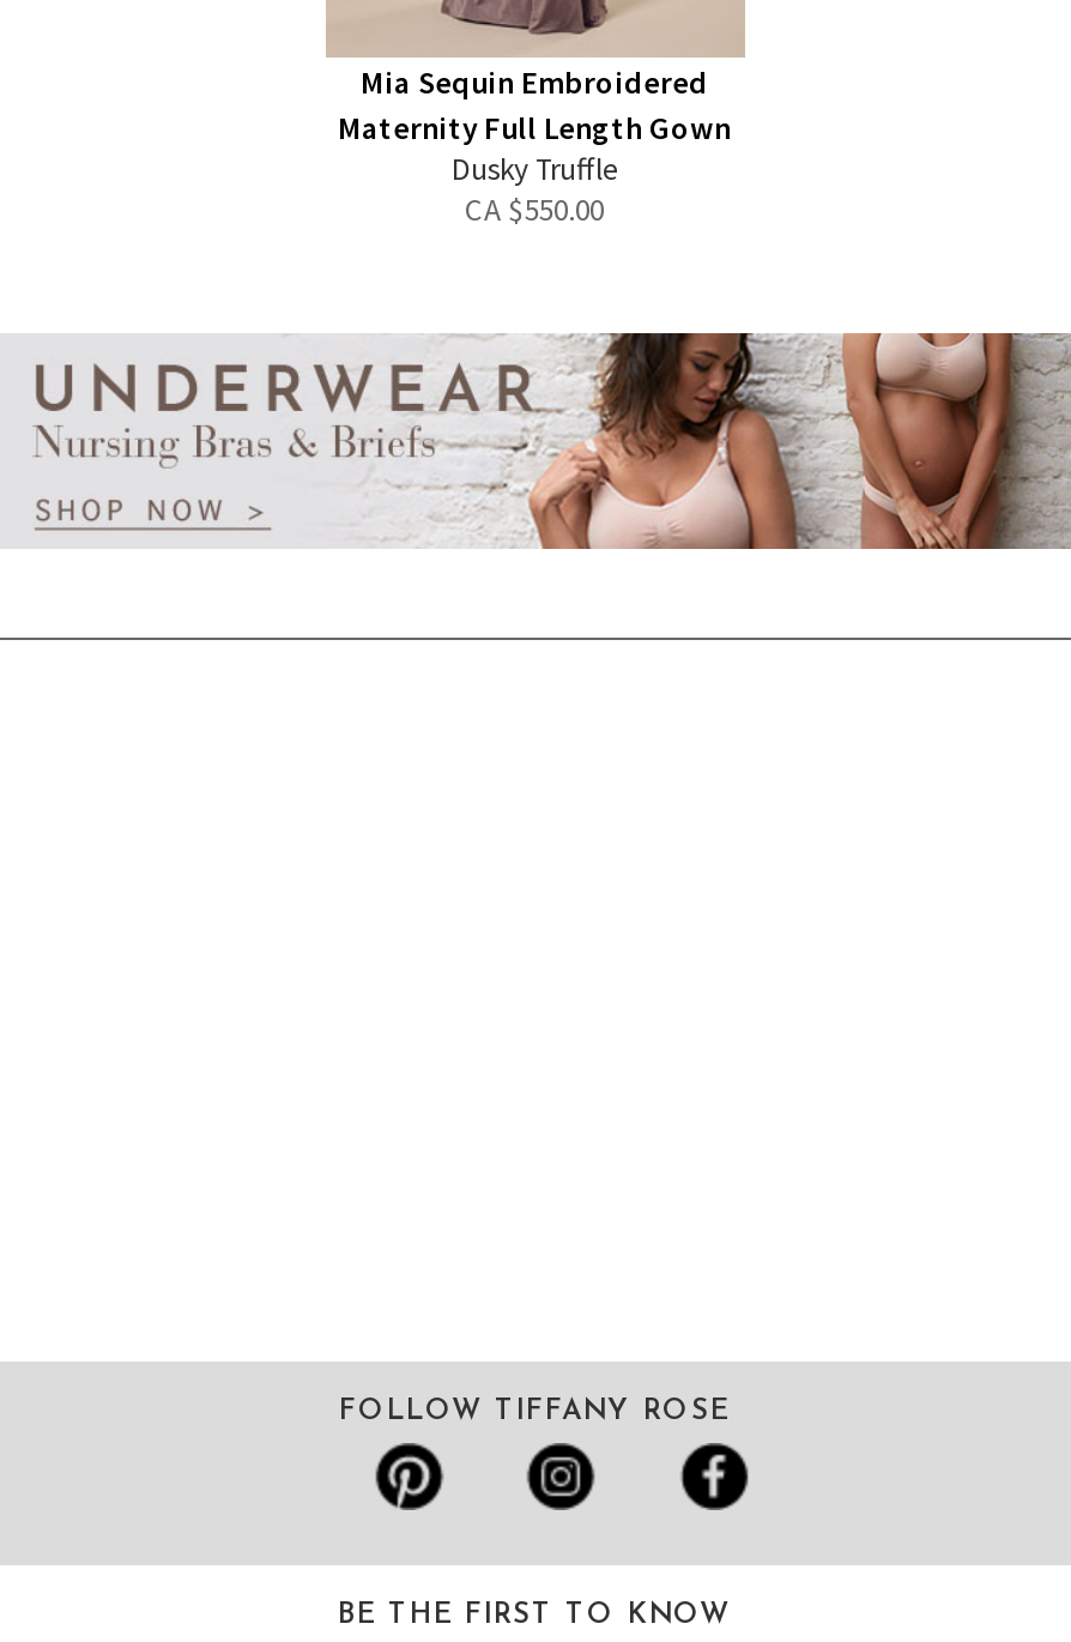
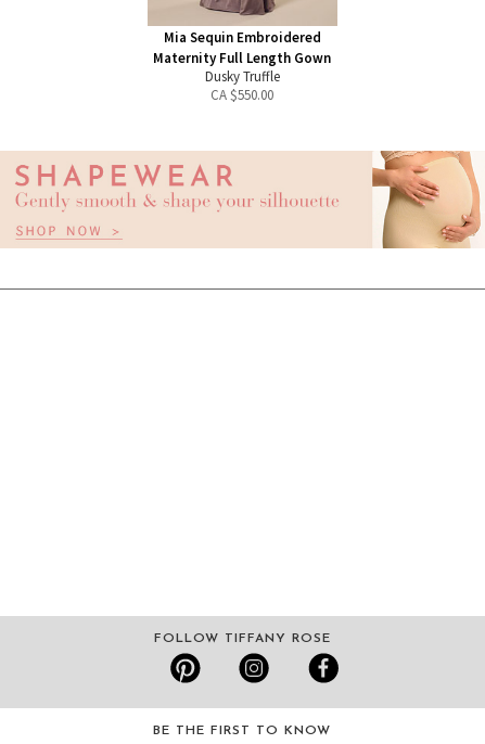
- [image]
+ [image]
